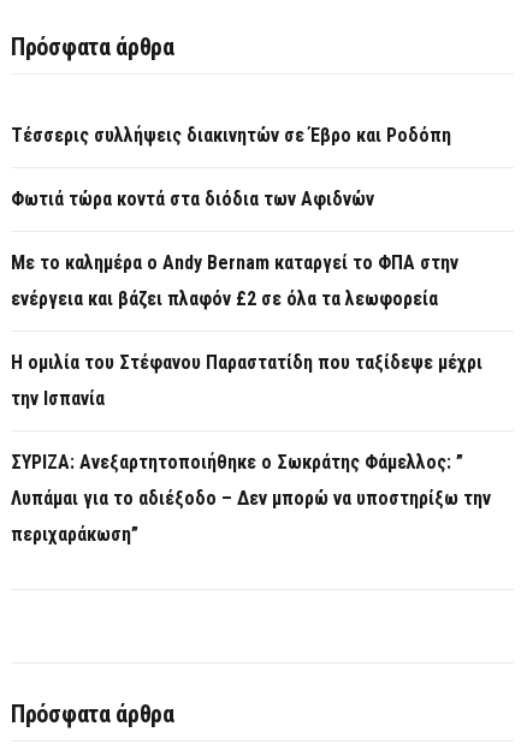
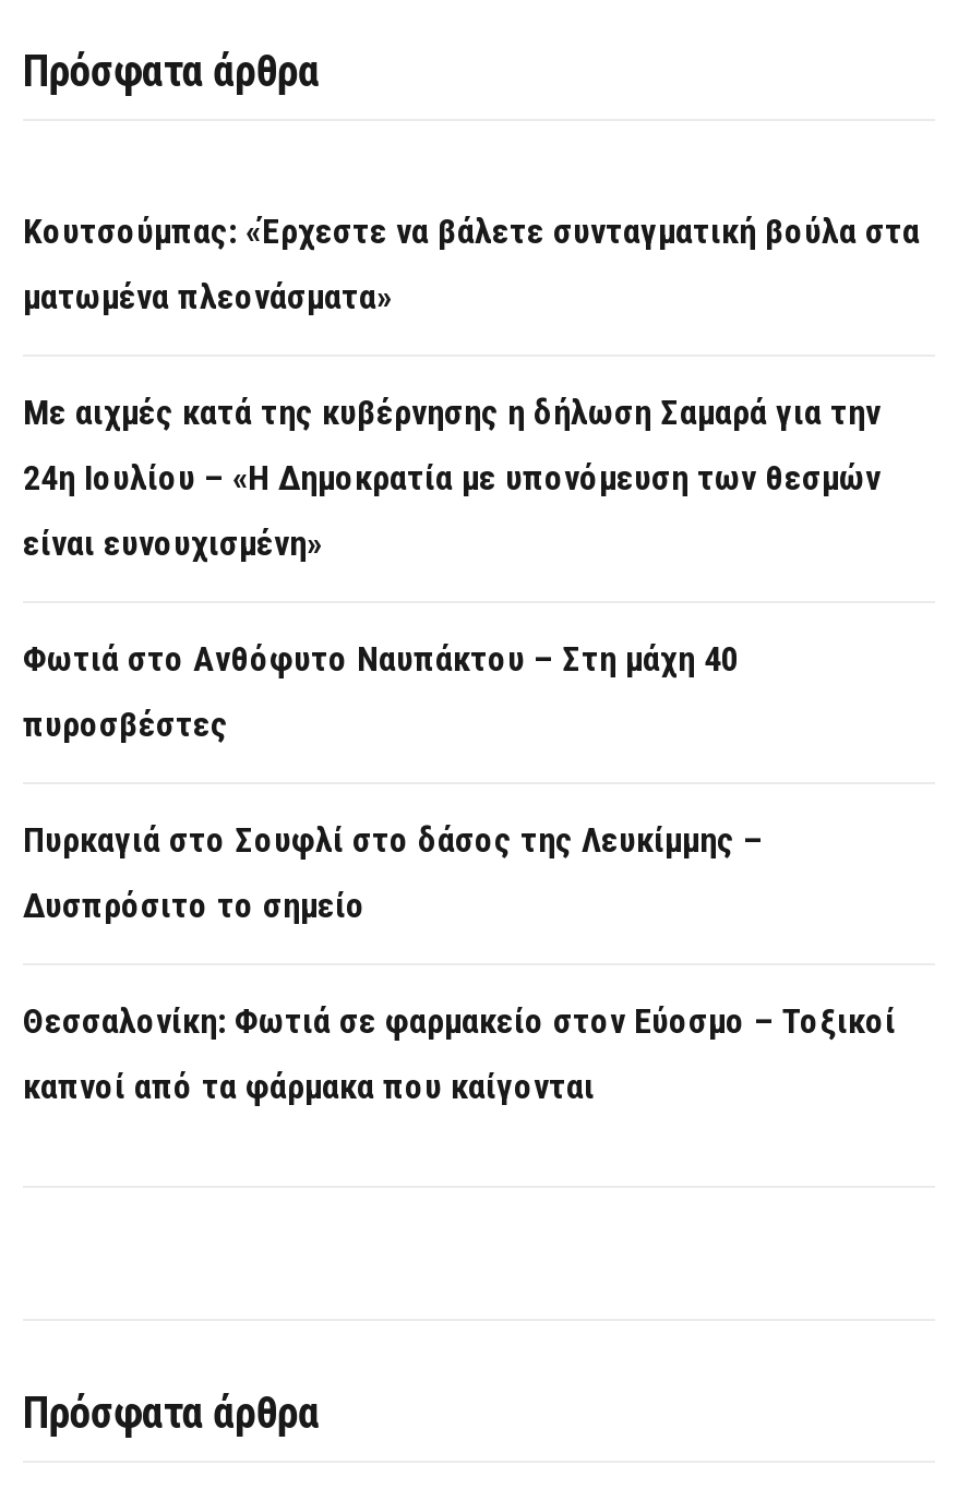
- Τέσσερις συλλήψεις διακινητών σε Έβρο και Ροδόπη
- Φωτιά τώρα κοντά στα διόδια των Αφιδνών
- Με το καλημέρα ο Andy Bernam καταργεί το ΦΠΑ στην
- ενέργεια και βάζει πλαφόν £2 σε όλα τα λεωφορεία
- Η ομιλία του Στέφανου Παραστατίδη που ταξίδεψε μέχρι
- την Ισπανία
- ΣΥΡΙΖΑ: Ανεξαρτητοποιήθηκε ο Σωκράτης Φάμελλος: ”
- Λυπάμαι για το αδιέξοδο – Δεν μπορώ να υποστηρίξω την
- περιχαράκωση”
+ Κουτσούμπας: «Έρχεστε να βάλετε συνταγματική βούλα στα
+ ματωμένα πλεονάσματα»
+ Με αιχμές κατά της κυβέρνησης η δήλωση Σαμαρά για την
+ 24η Ιουλίου – «Η Δημοκρατία με υπονόμευση των θεσμών
+ είναι ευνουχισμένη»
+ Φωτιά στο Ανθόφυτο Ναυπάκτου – Στη μάχη 40
+ πυροσβέστες
+ Πυρκαγιά στο Σουφλί στο δάσος της Λευκίμμης –
+ Δυσπρόσιτο το σημείο
+ Θεσσαλονίκη: Φωτιά σε φαρμακείο στον Εύοσμο – Τοξικοί
+ καπνοί από τα φάρμακα που καίγονται
